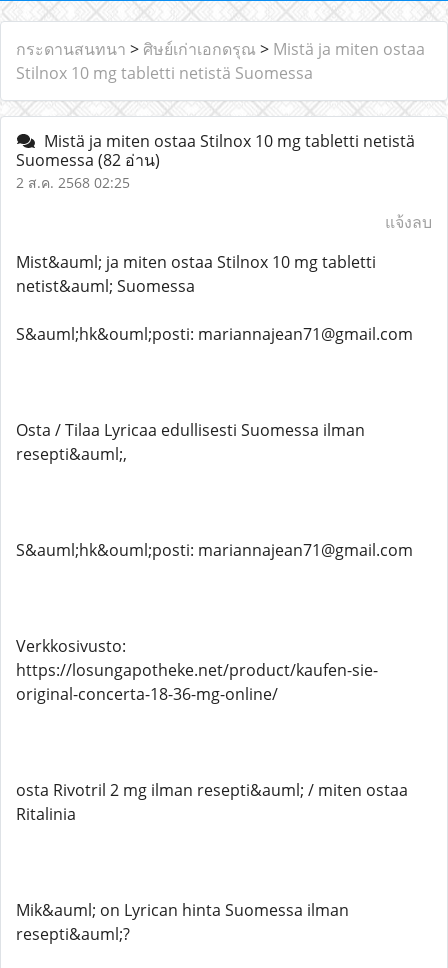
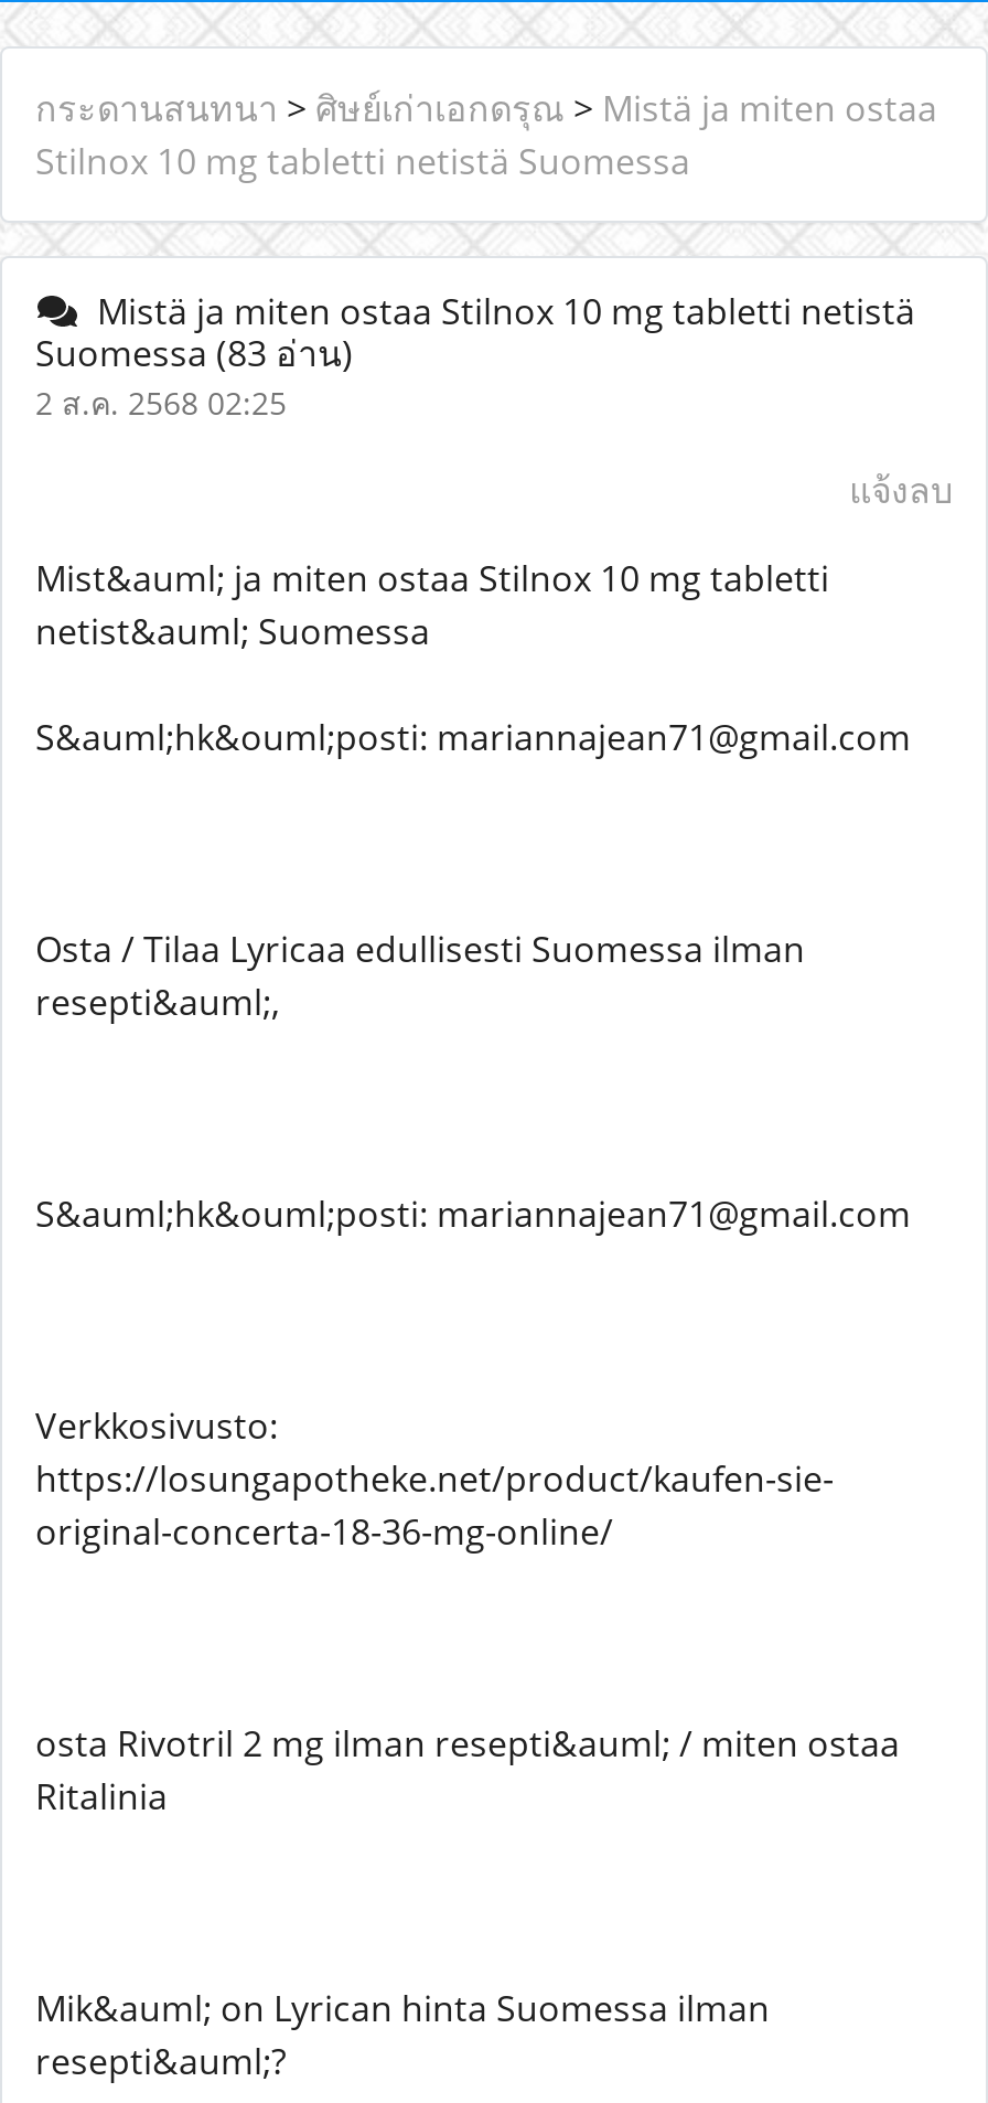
- Suomessa (82 อ่าน)
+ Suomessa (83 อ่าน)
